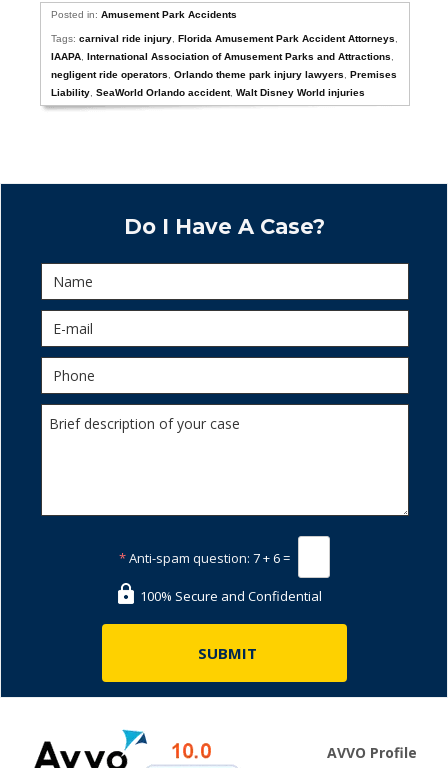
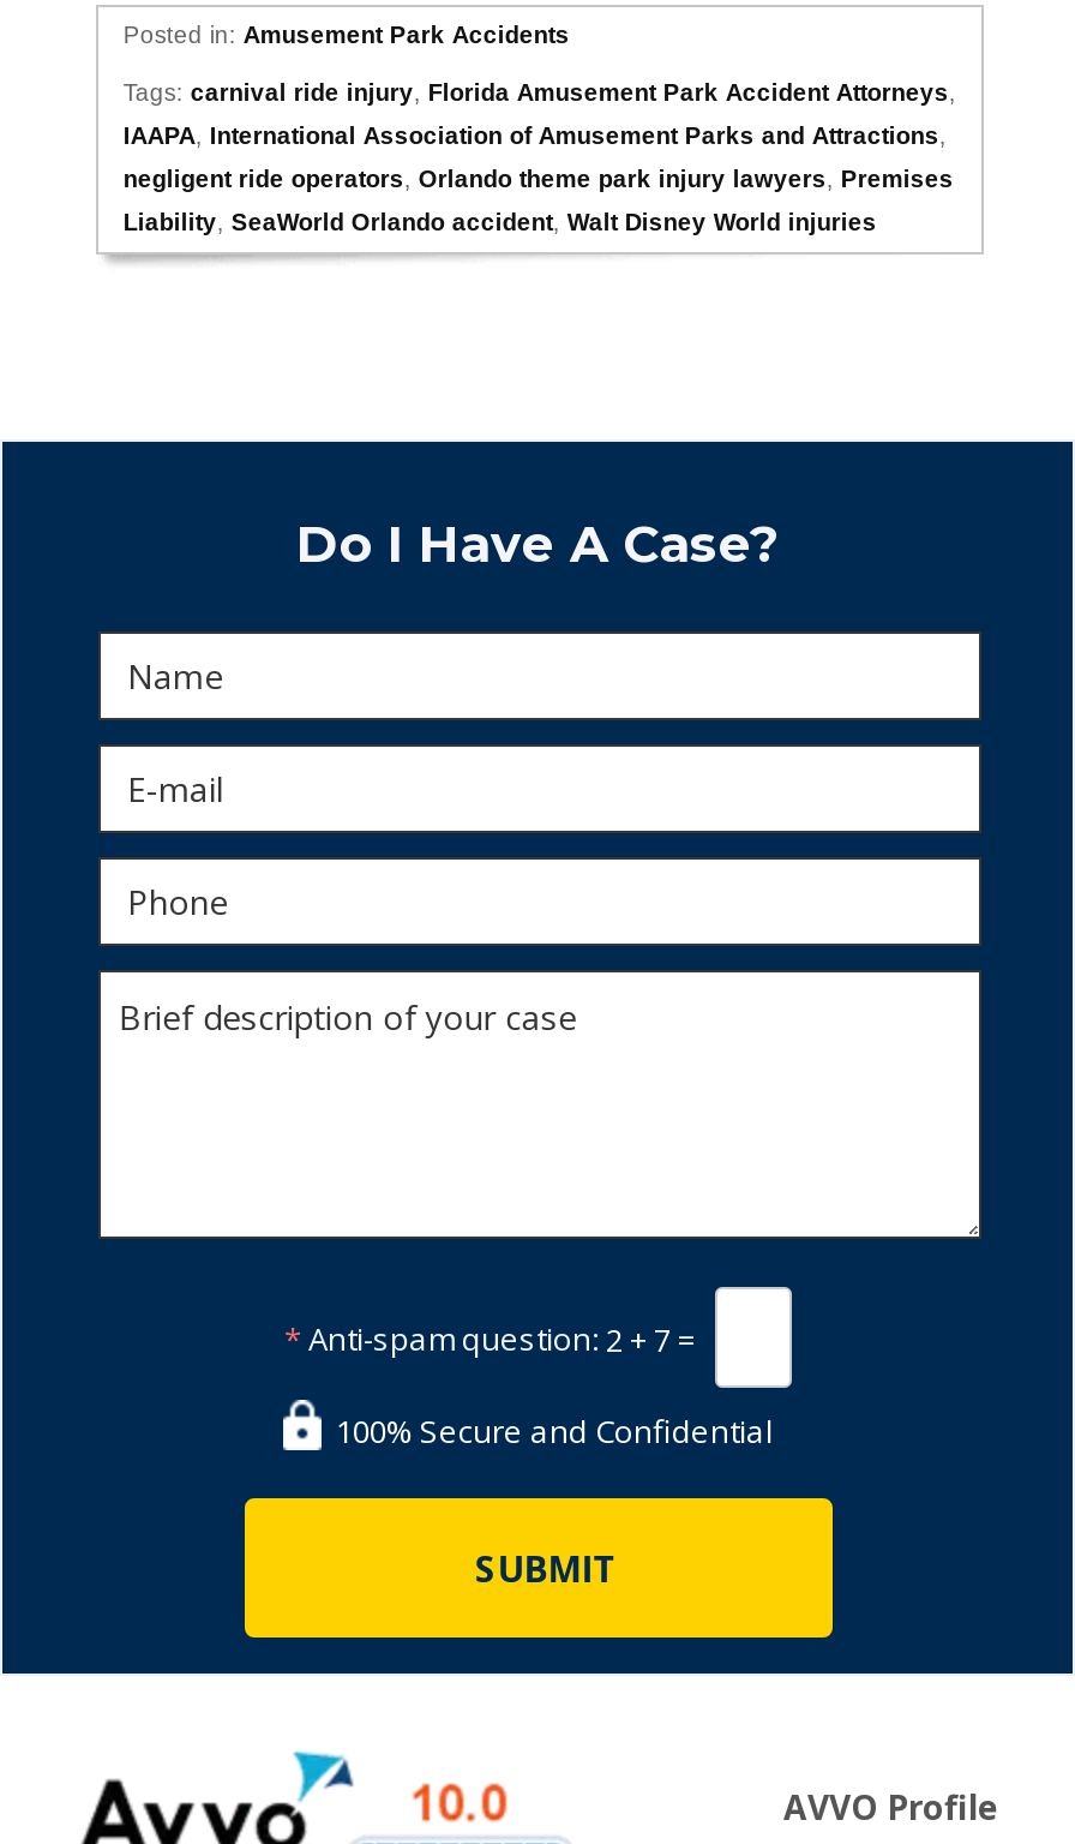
- * Anti-spam question: 7 + 6 =
+ * Anti-spam question: 2 + 7 =
